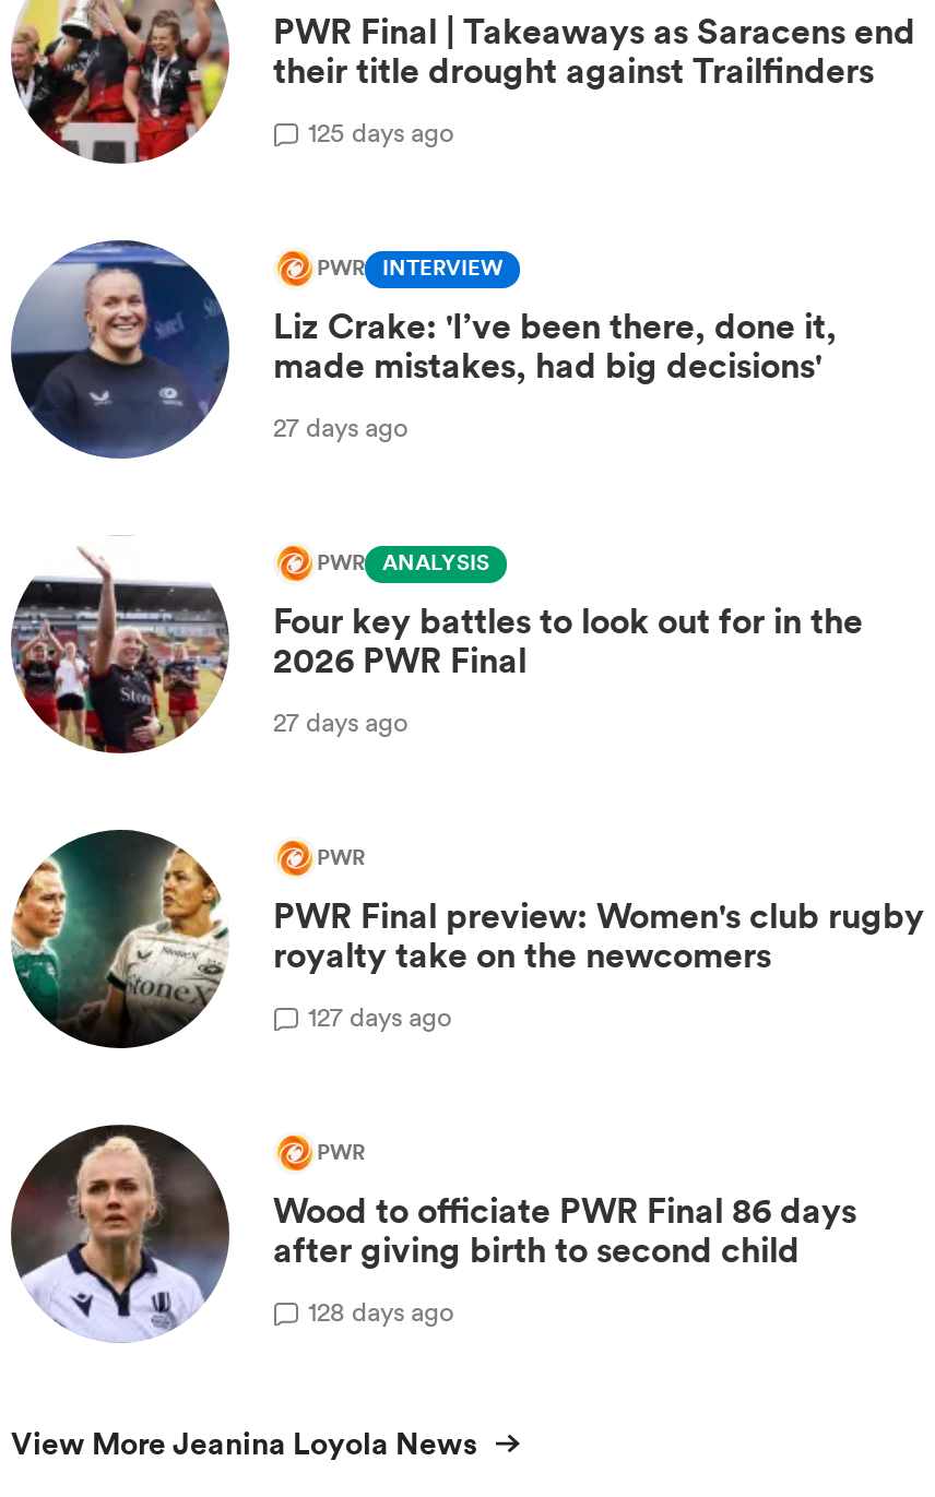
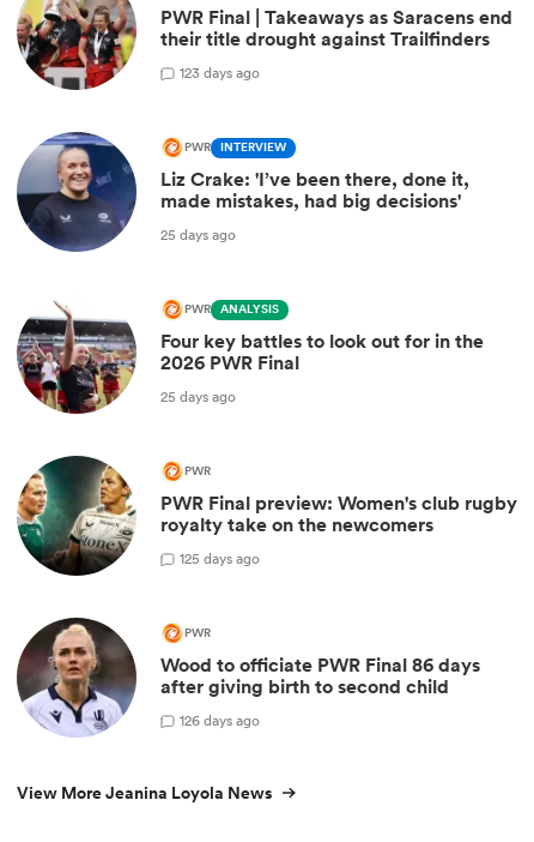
- 125 days ago
+ 123 days ago

- 27 days ago
+ 25 days ago

- 27 days ago
+ 25 days ago

- 127 days ago
+ 125 days ago

- 128 days ago
+ 126 days ago
